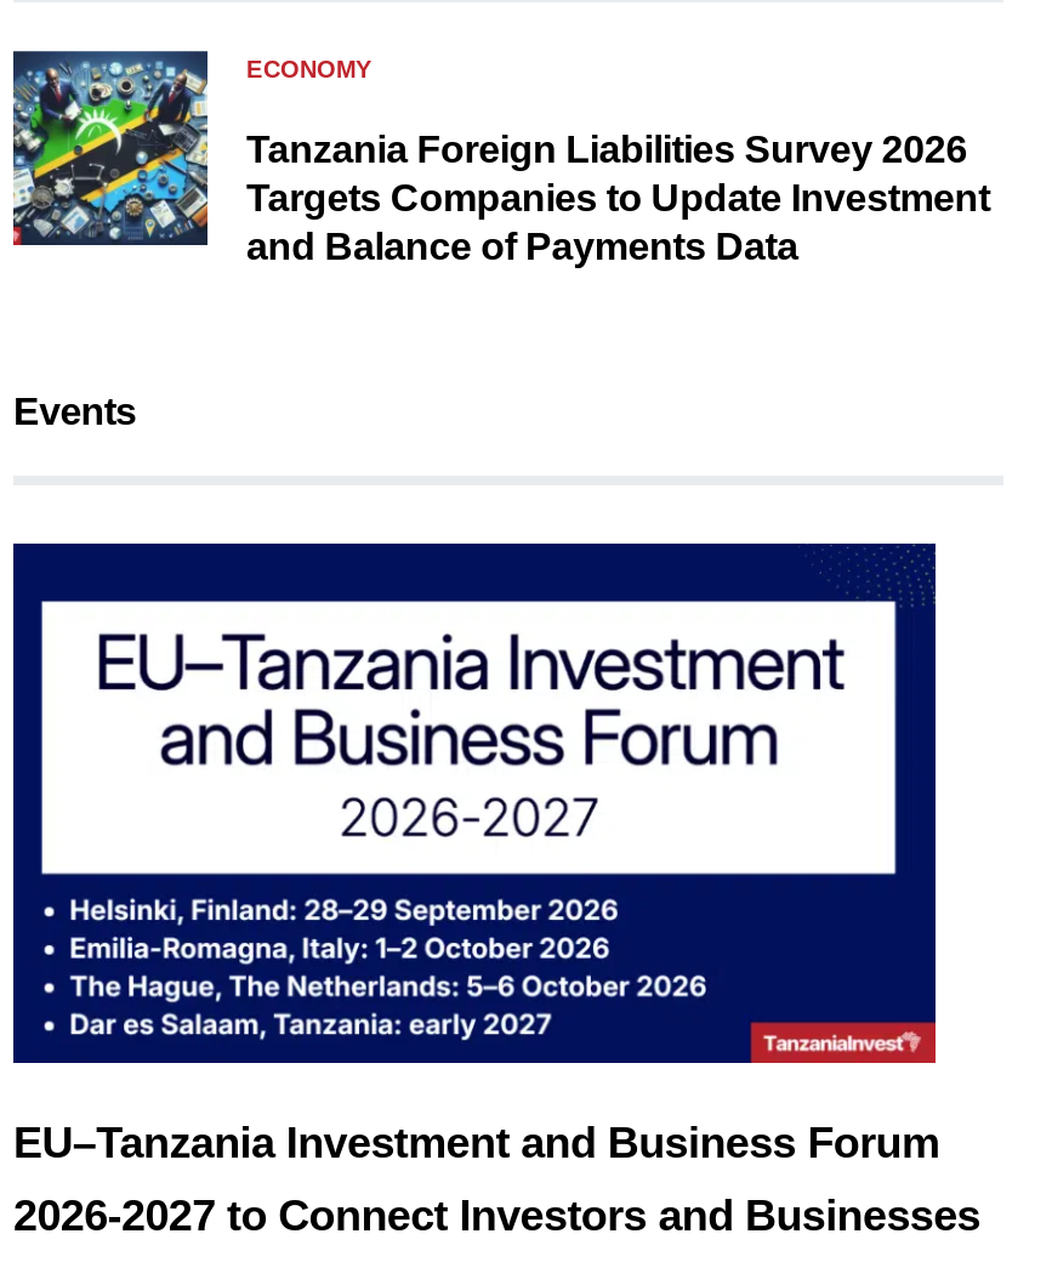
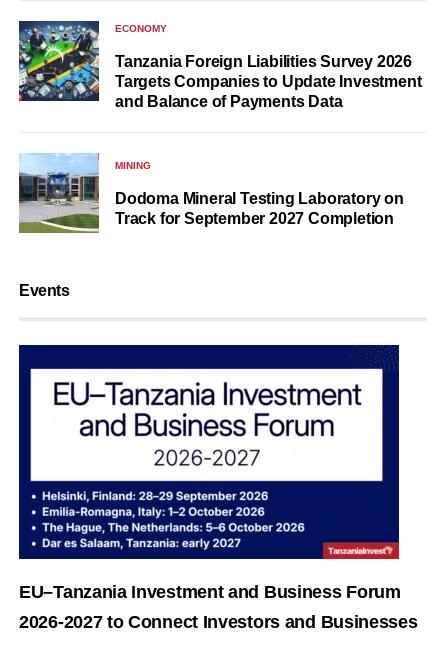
+ [image]
+ MINING
+ Dodoma Mineral Testing Laboratory on
+ Track for September 2027 Completion
